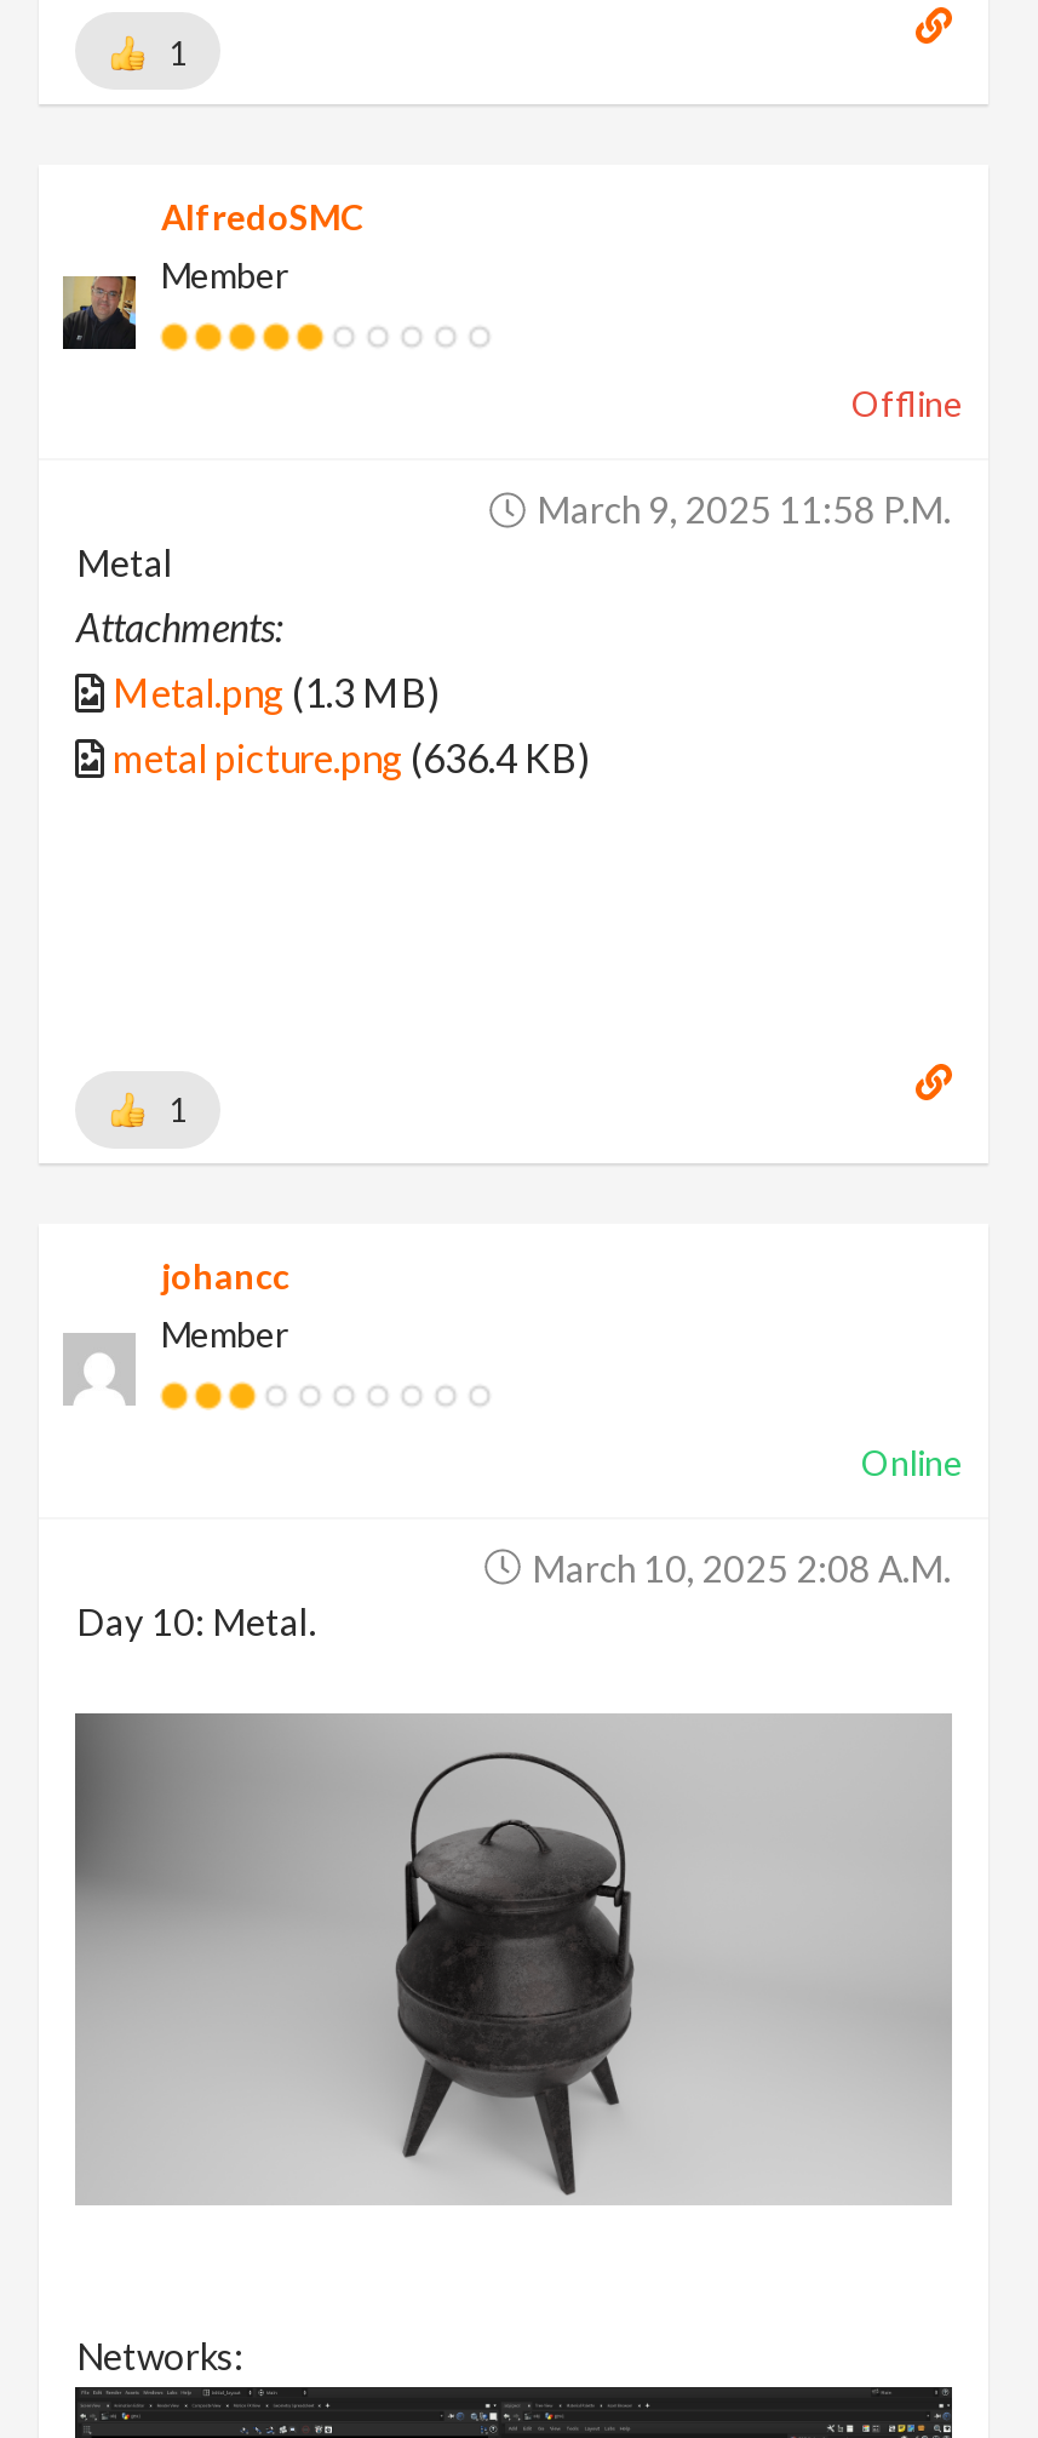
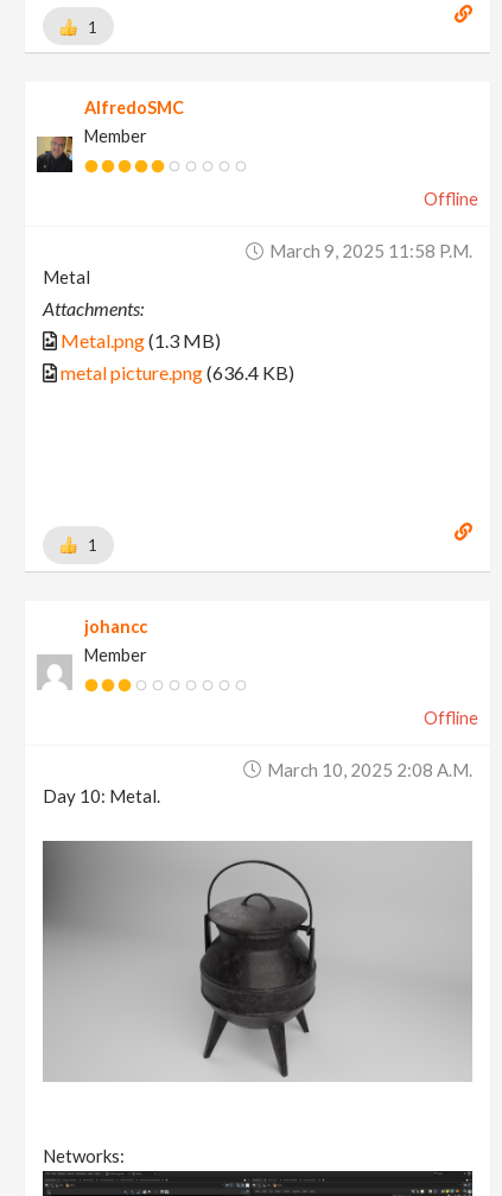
- Online
+ Offline
